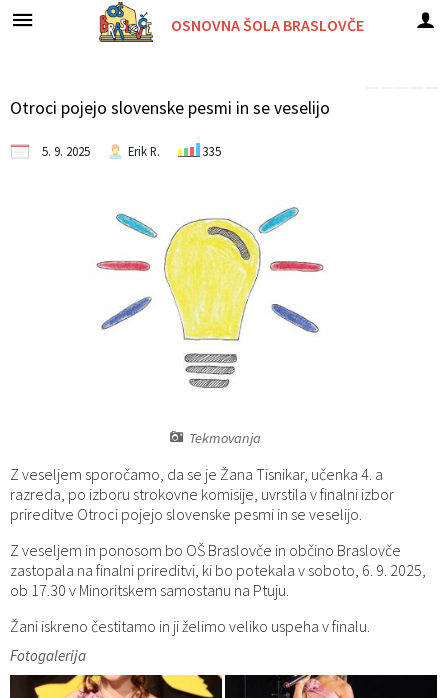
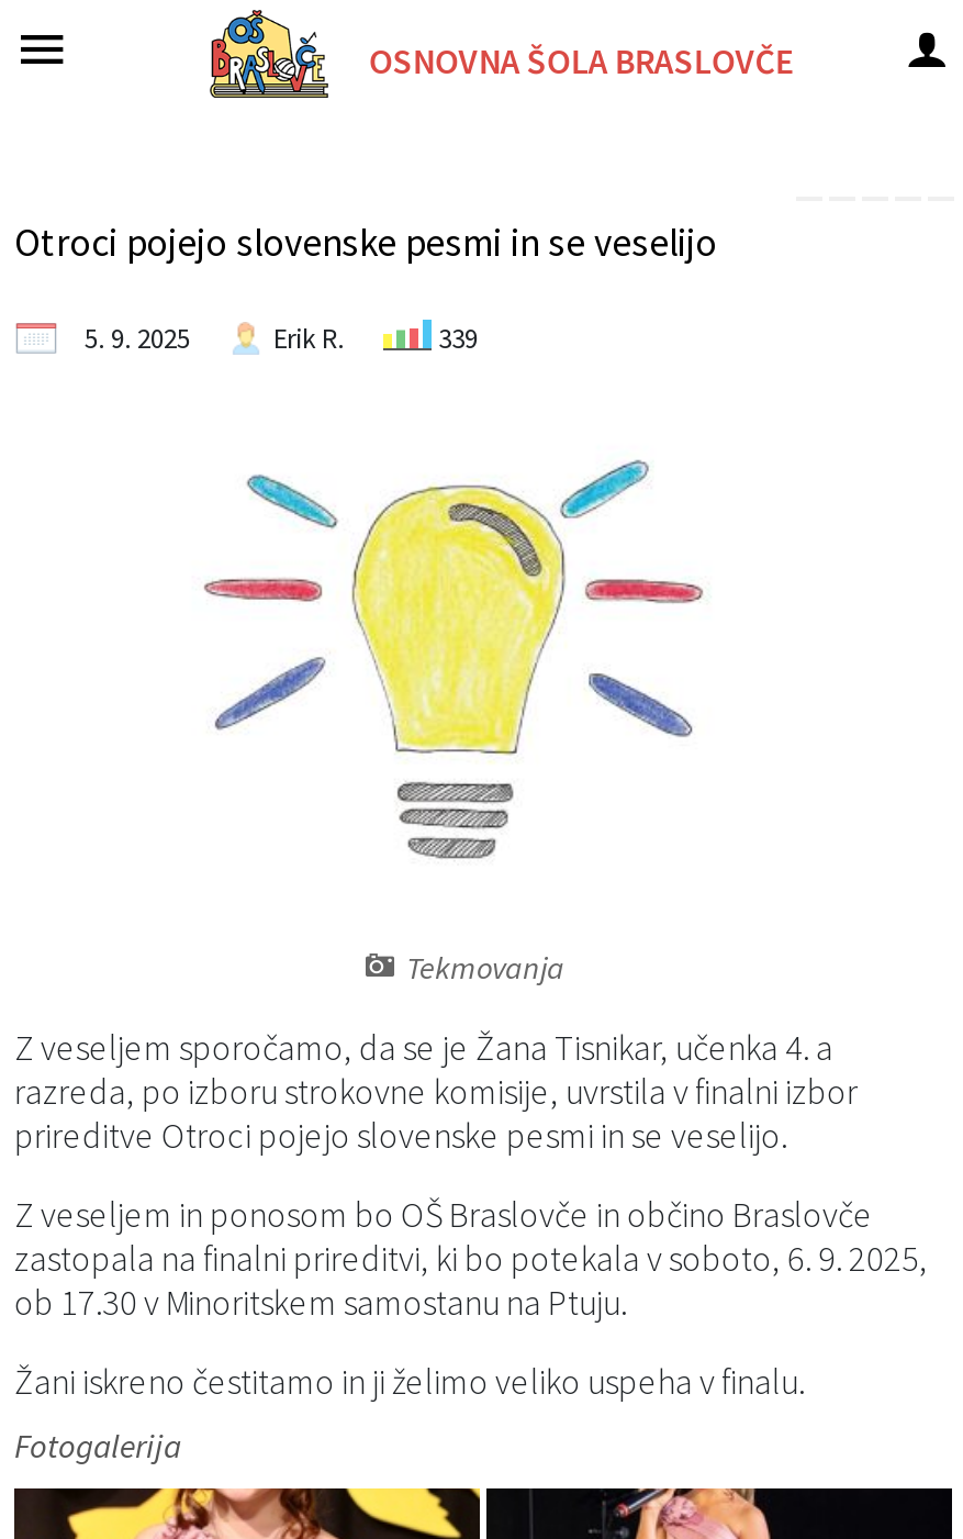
- 335
+ 339
